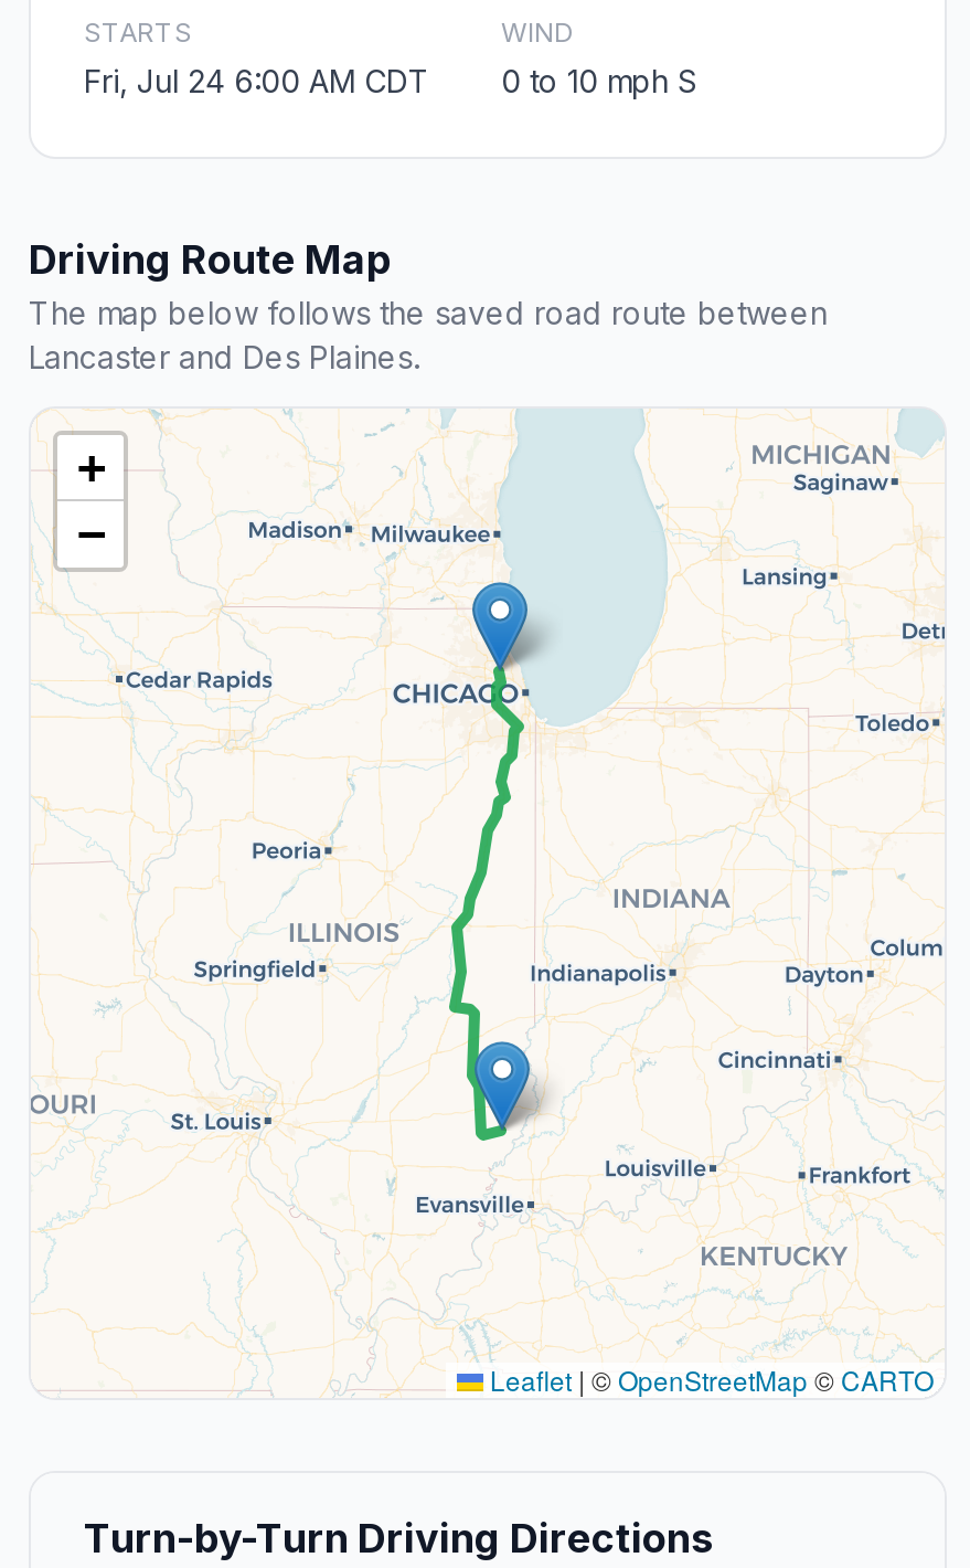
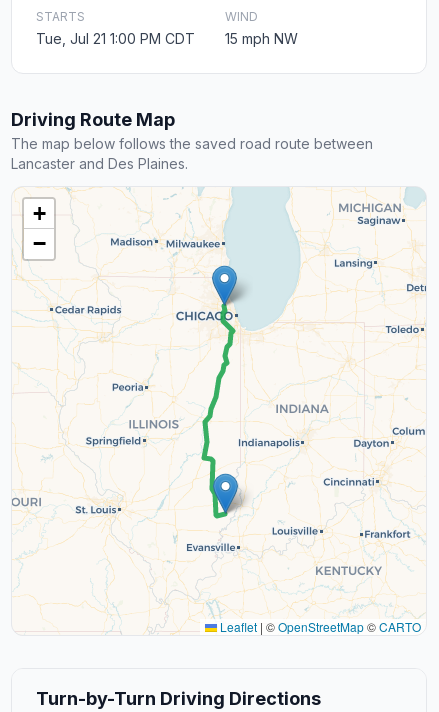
- Fri, Jul 24 6:00 AM CDT
+ Tue, Jul 21 1:00 PM CDT

- 0 to 10 mph S
+ 15 mph NW
